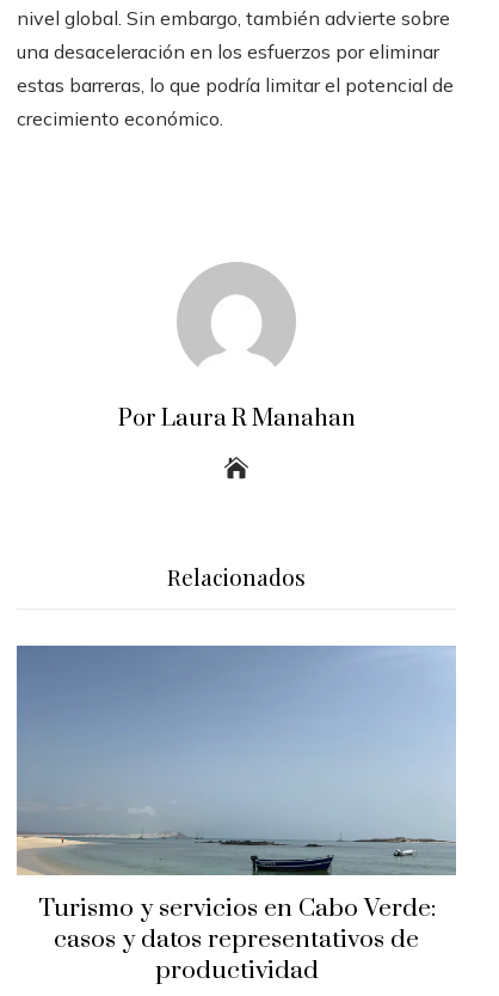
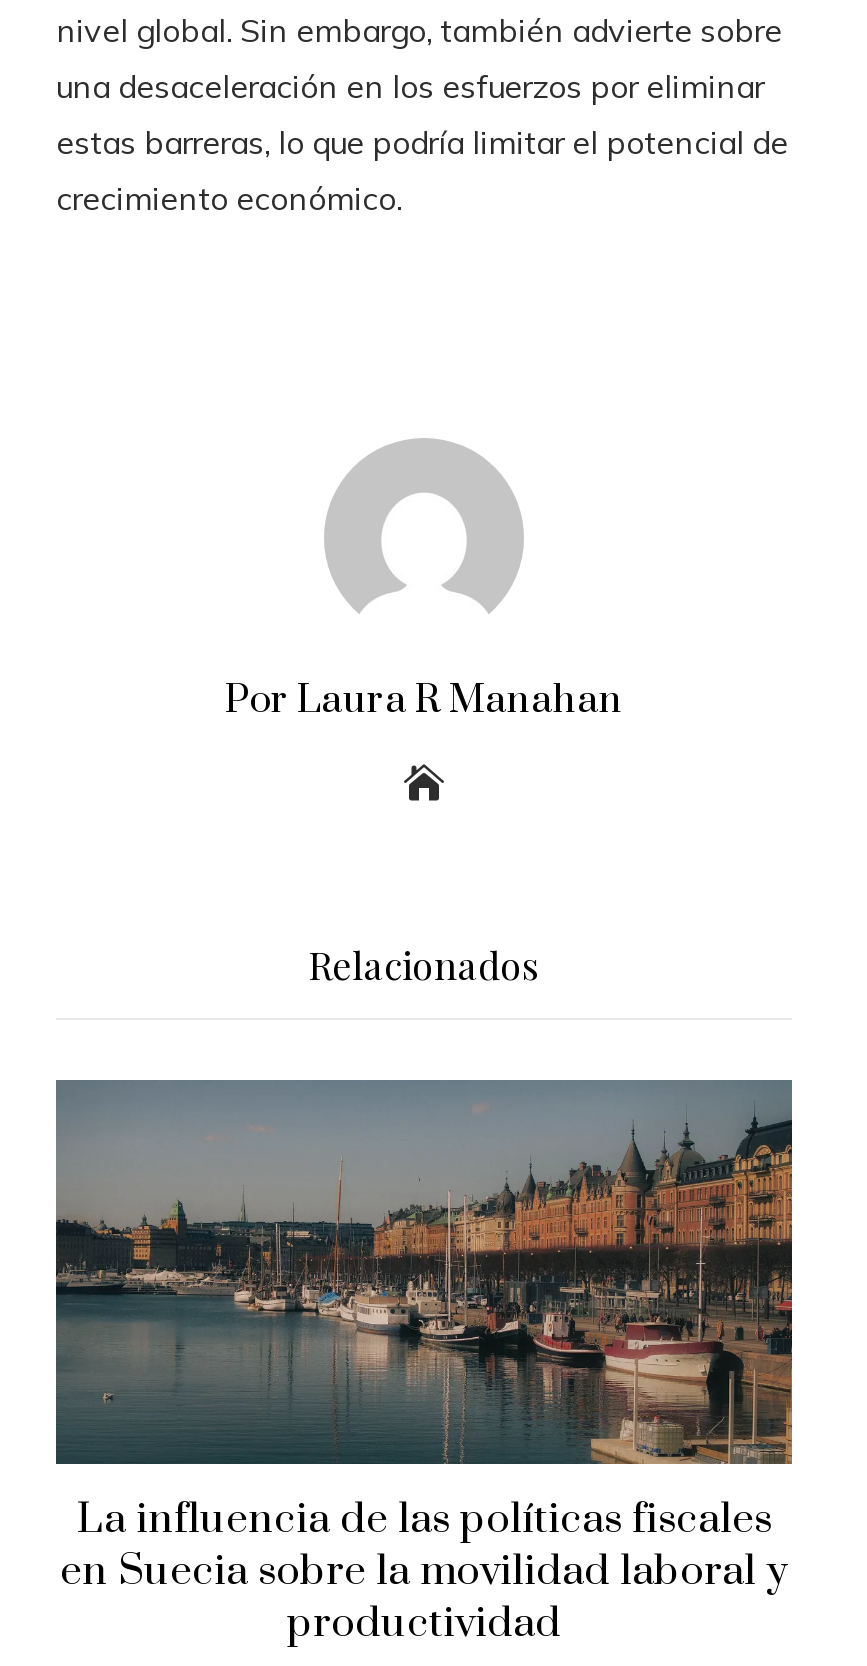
- [image]
- Turismo y servicios en Cabo Verde:
- casos y datos representativos de
+ [image]
+ La influencia de las políticas fiscales
+ en Suecia sobre la movilidad laboral y
